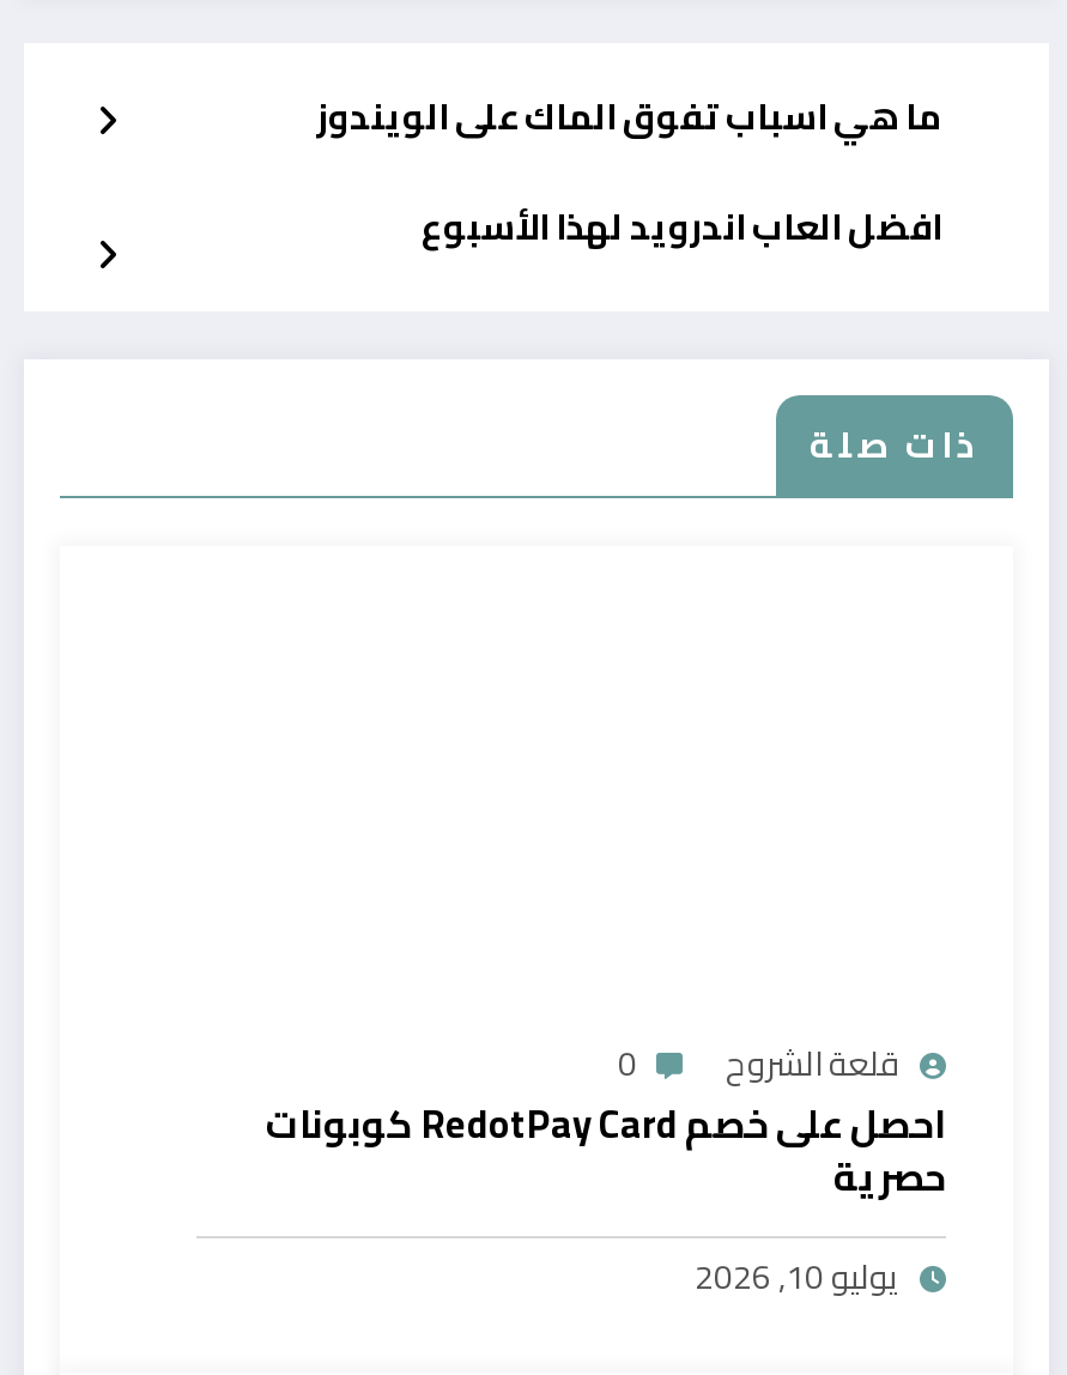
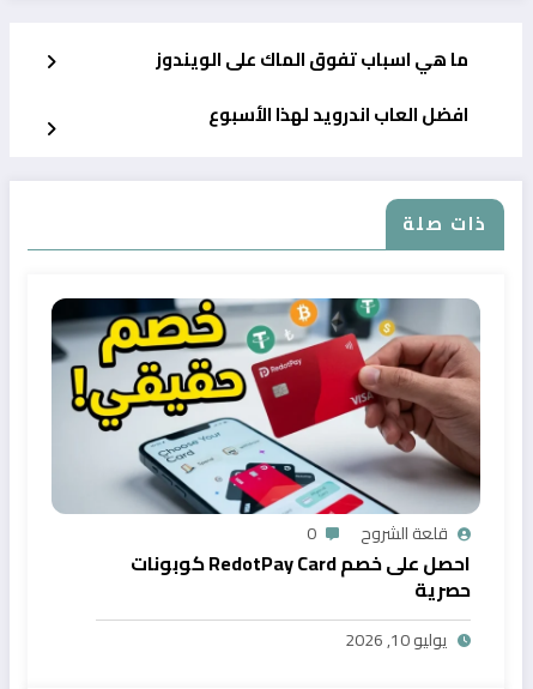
+ [image]
